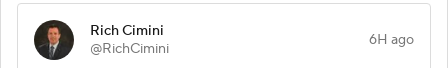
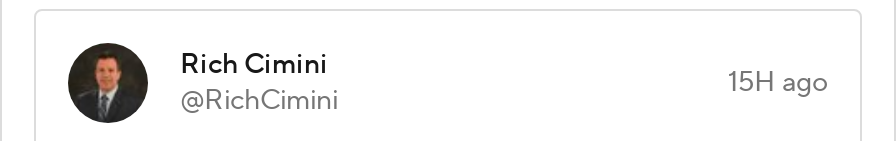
- 6H ago
+ 15H ago
